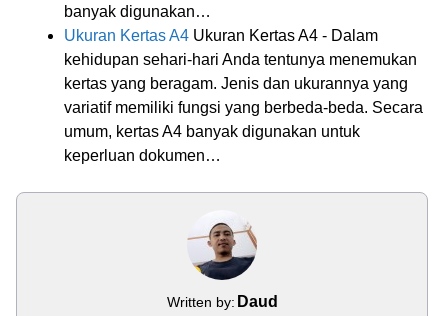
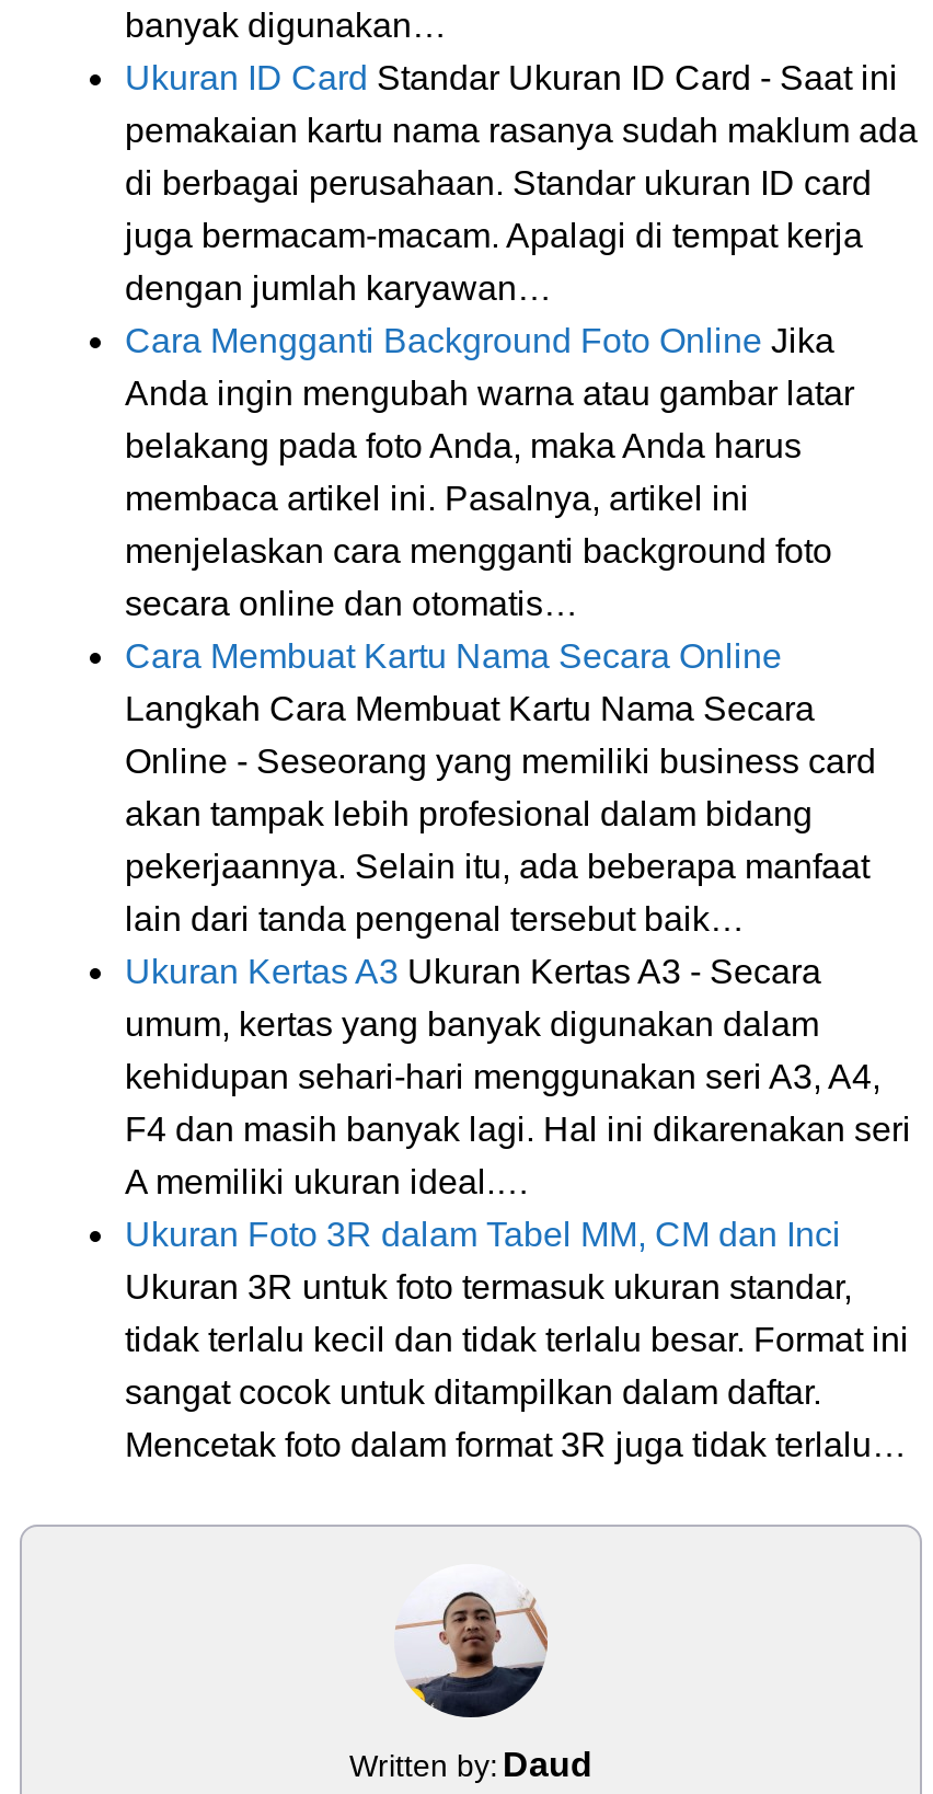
- Ukuran Kertas A4 Ukuran Kertas A4 - Dalam
- kehidupan sehari-hari Anda tentunya menemukan
- kertas yang beragam. Jenis dan ukurannya yang
- variatif memiliki fungsi yang berbeda-beda. Secara
- umum, kertas A4 banyak digunakan untuk
- keperluan dokumen…
+ Ukuran ID Card Standar Ukuran ID Card - Saat ini
+ pemakaian kartu nama rasanya sudah maklum ada
+ di berbagai perusahaan. Standar ukuran ID card
+ juga bermacam-macam. Apalagi di tempat kerja
+ dengan jumlah karyawan…
+ Cara Mengganti Background Foto Online Jika
+ Anda ingin mengubah warna atau gambar latar
+ belakang pada foto Anda, maka Anda harus
+ membaca artikel ini. Pasalnya, artikel ini
+ menjelaskan cara mengganti background foto
+ secara online dan otomatis…
+ Cara Membuat Kartu Nama Secara Online
+ Langkah Cara Membuat Kartu Nama Secara
+ Online - Seseorang yang memiliki business card
+ akan tampak lebih profesional dalam bidang
+ pekerjaannya. Selain itu, ada beberapa manfaat
+ lain dari tanda pengenal tersebut baik…
+ Ukuran Kertas A3 Ukuran Kertas A3 - Secara
+ umum, kertas yang banyak digunakan dalam
+ kehidupan sehari-hari menggunakan seri A3, A4,
+ F4 dan masih banyak lagi. Hal ini dikarenakan seri
+ A memiliki ukuran ideal.…
+ Ukuran Foto 3R dalam Tabel MM, CM dan Inci
+ Ukuran 3R untuk foto termasuk ukuran standar,
+ tidak terlalu kecil dan tidak terlalu besar. Format ini
+ sangat cocok untuk ditampilkan dalam daftar.
+ Mencetak foto dalam format 3R juga tidak terlalu…
